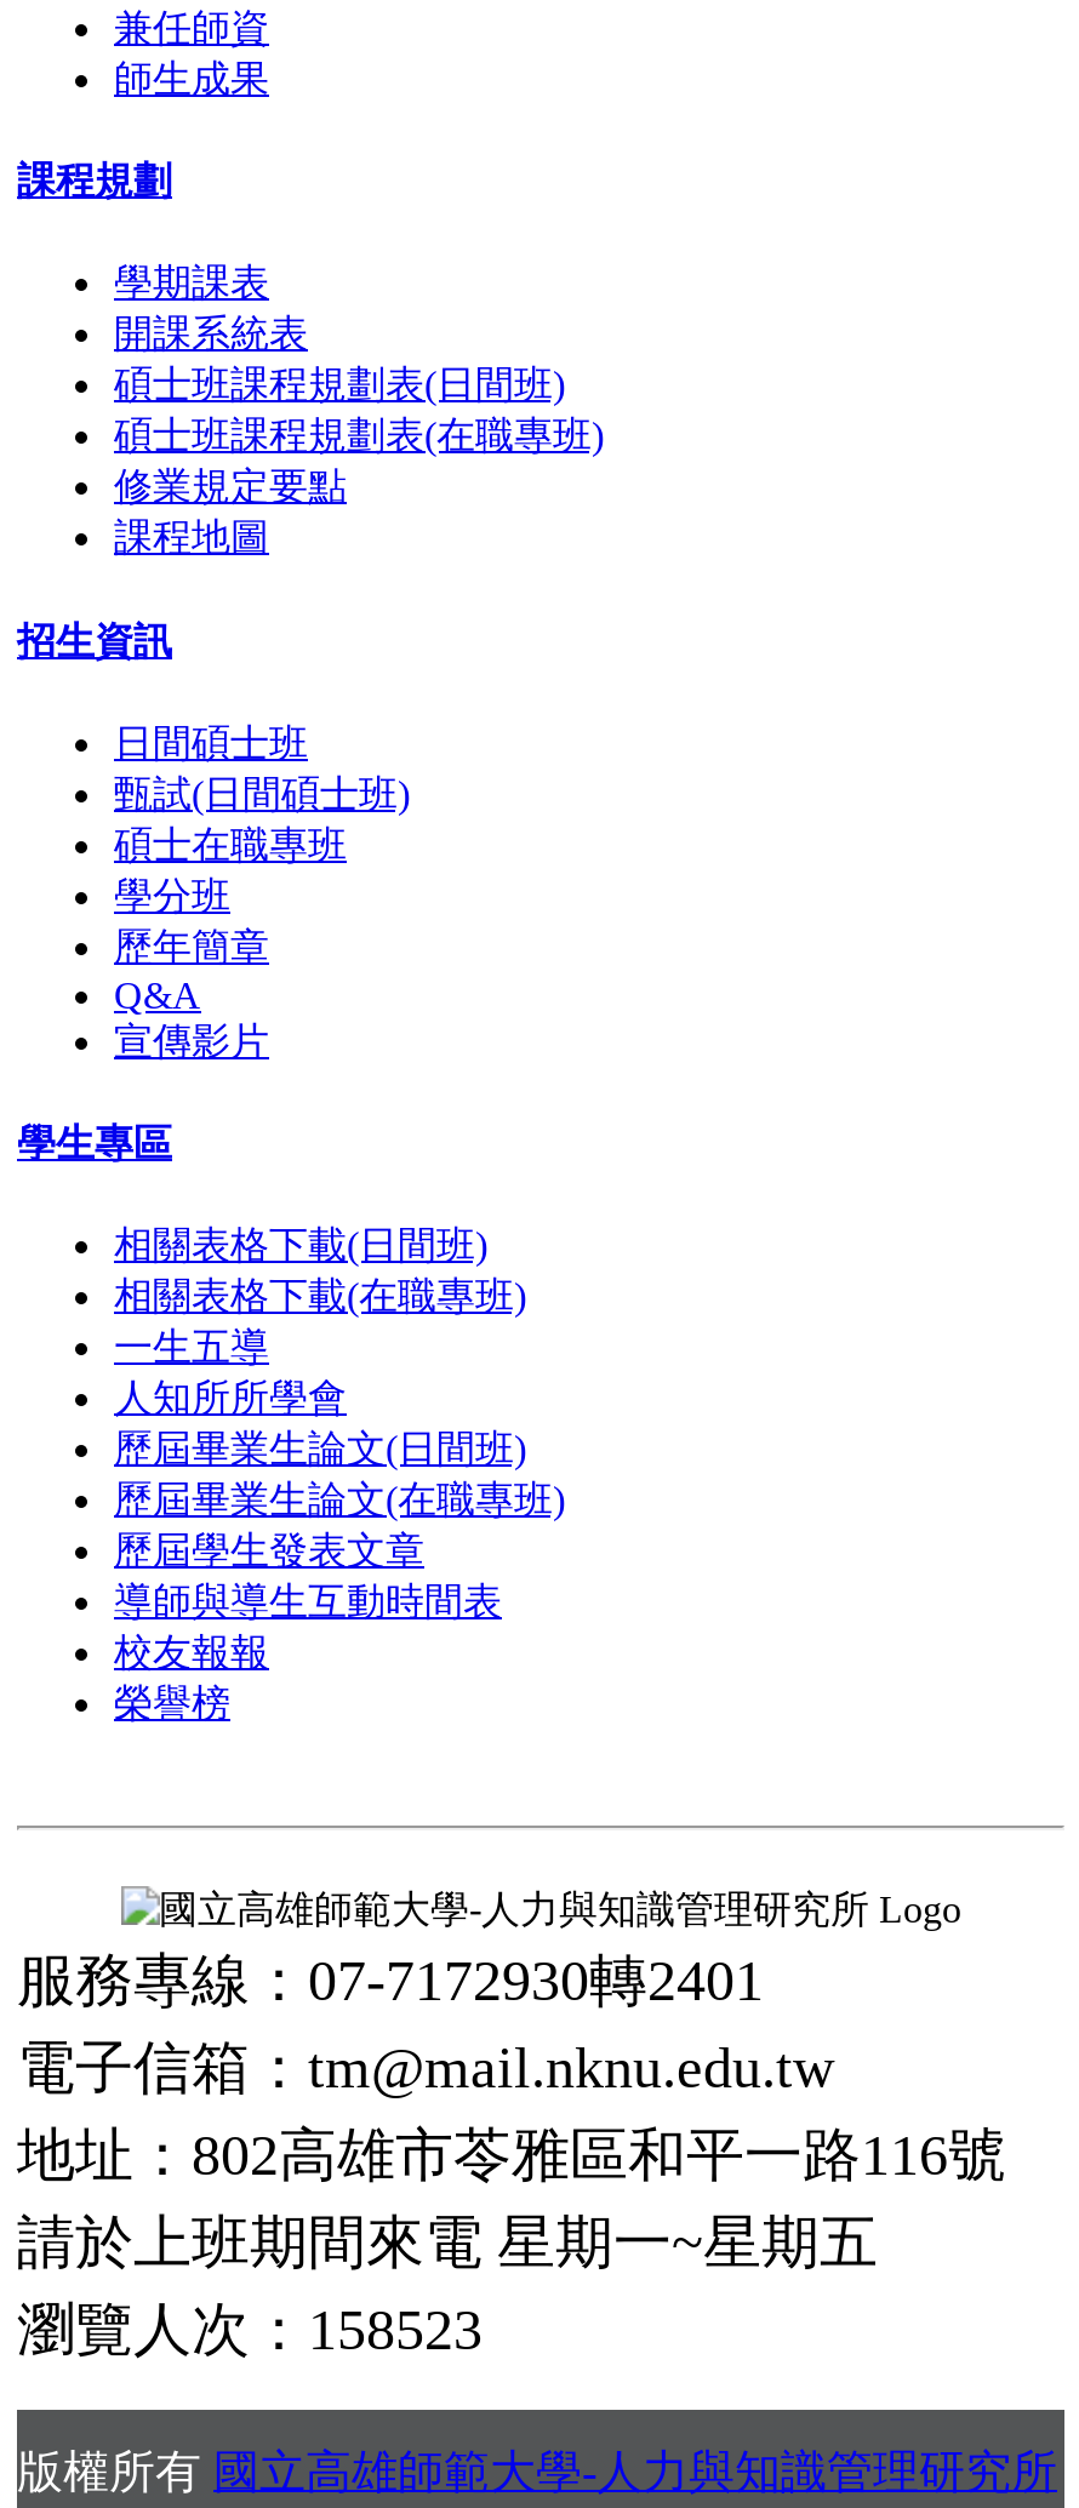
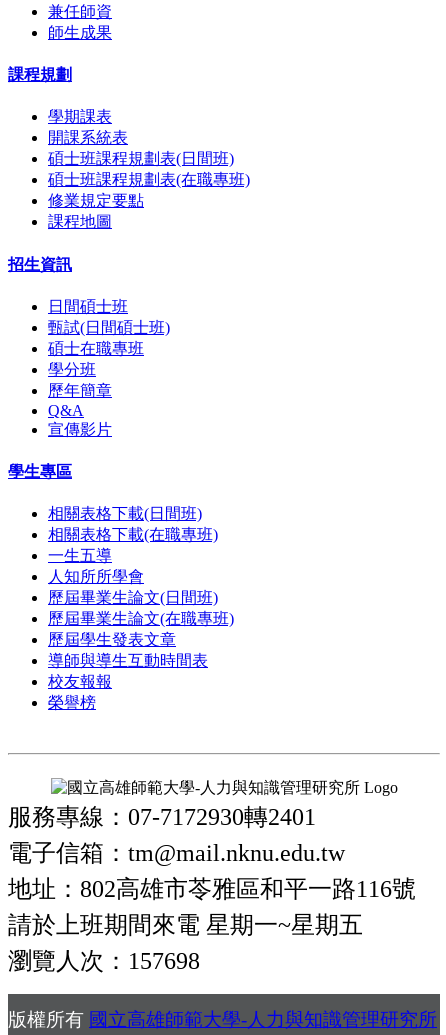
- 瀏覽人次：158523
+ 瀏覽人次：157698
